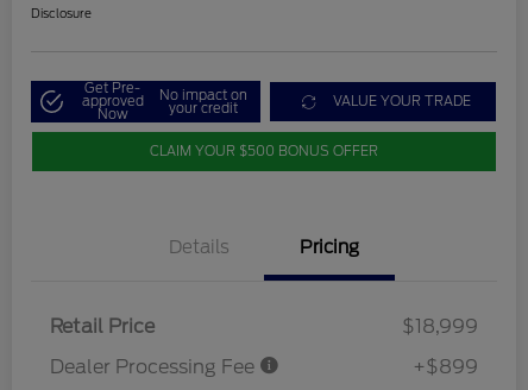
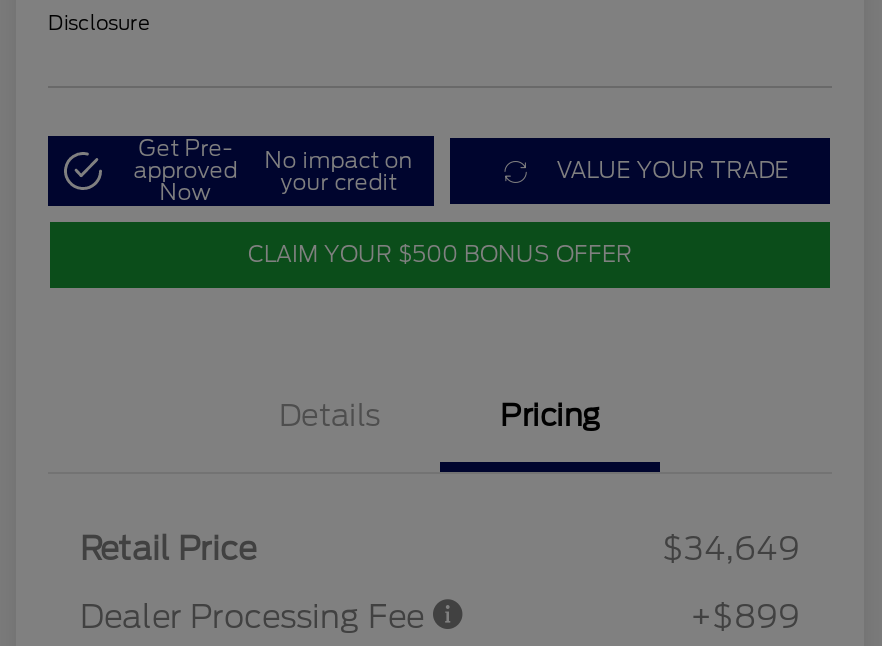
- $18,999
+ $34,649
